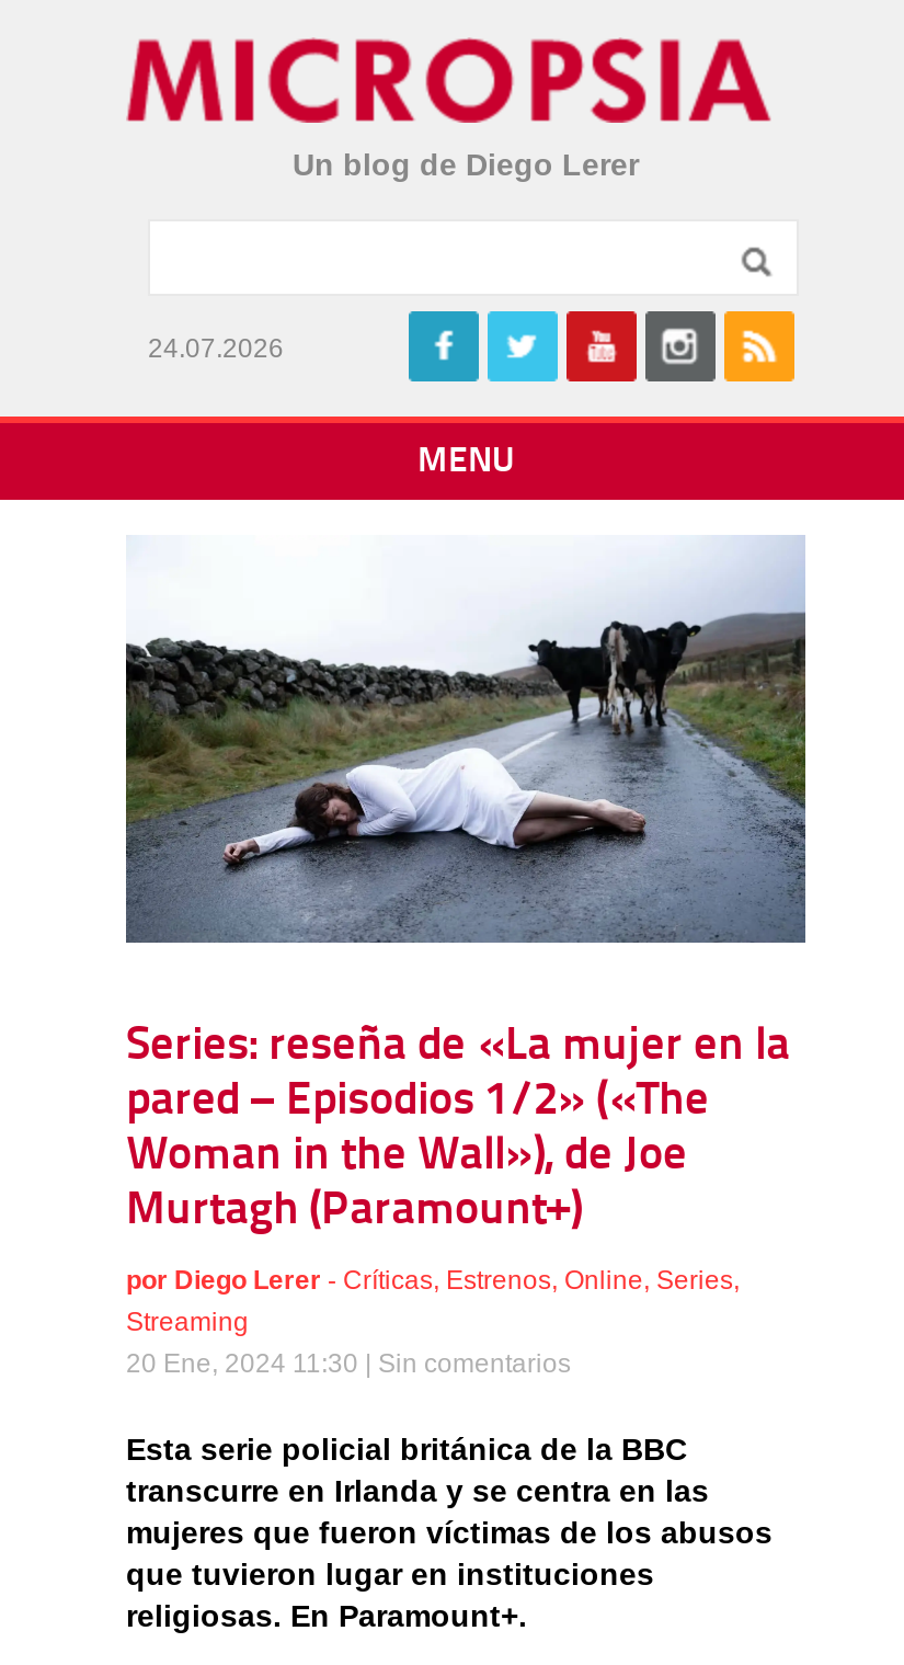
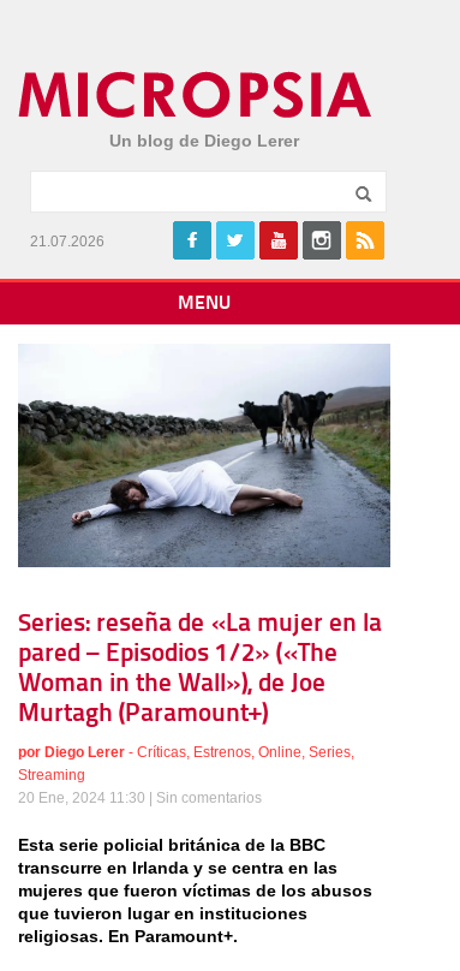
- 24.07.2026
+ 21.07.2026
